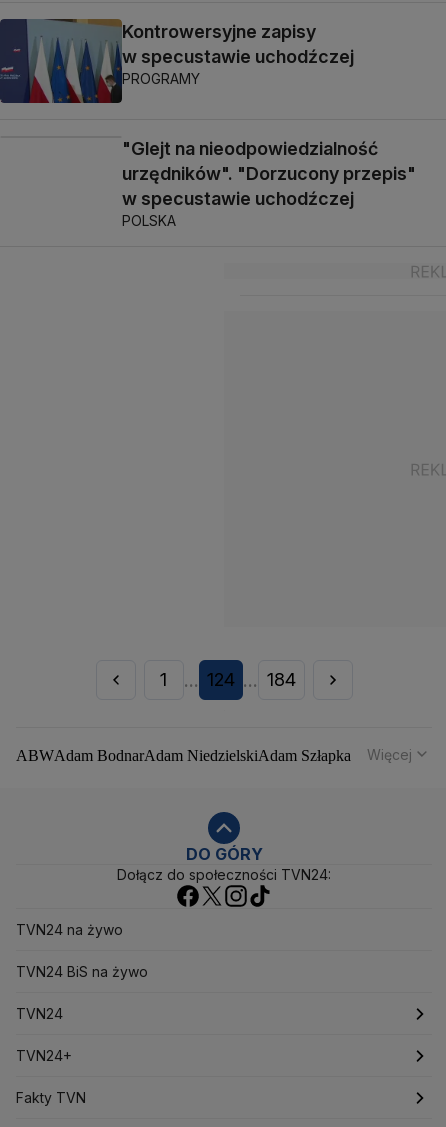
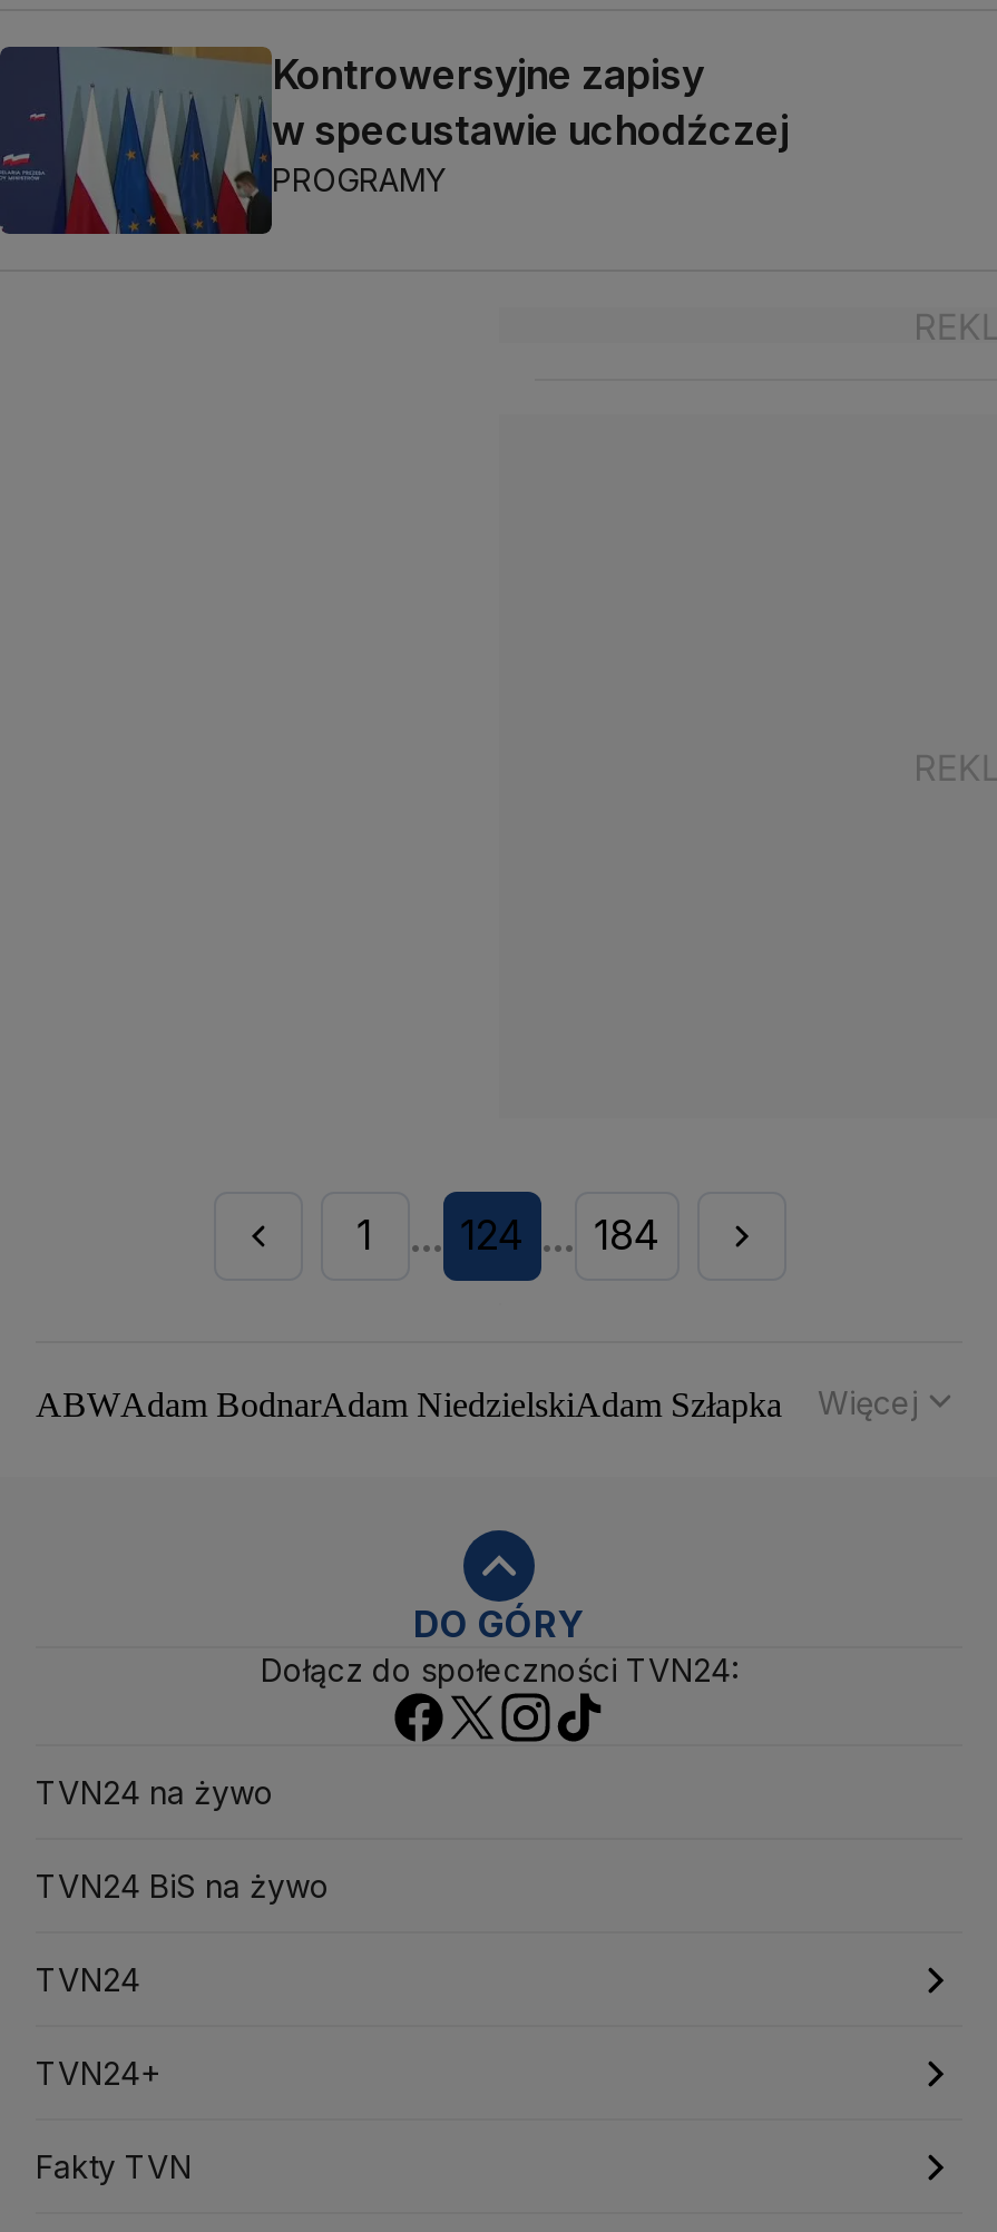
- "Glejt na nieodpowiedzialność
- urzędników". "Dorzucony przepis"
- w specustawie uchodźczej
- POLSKA
